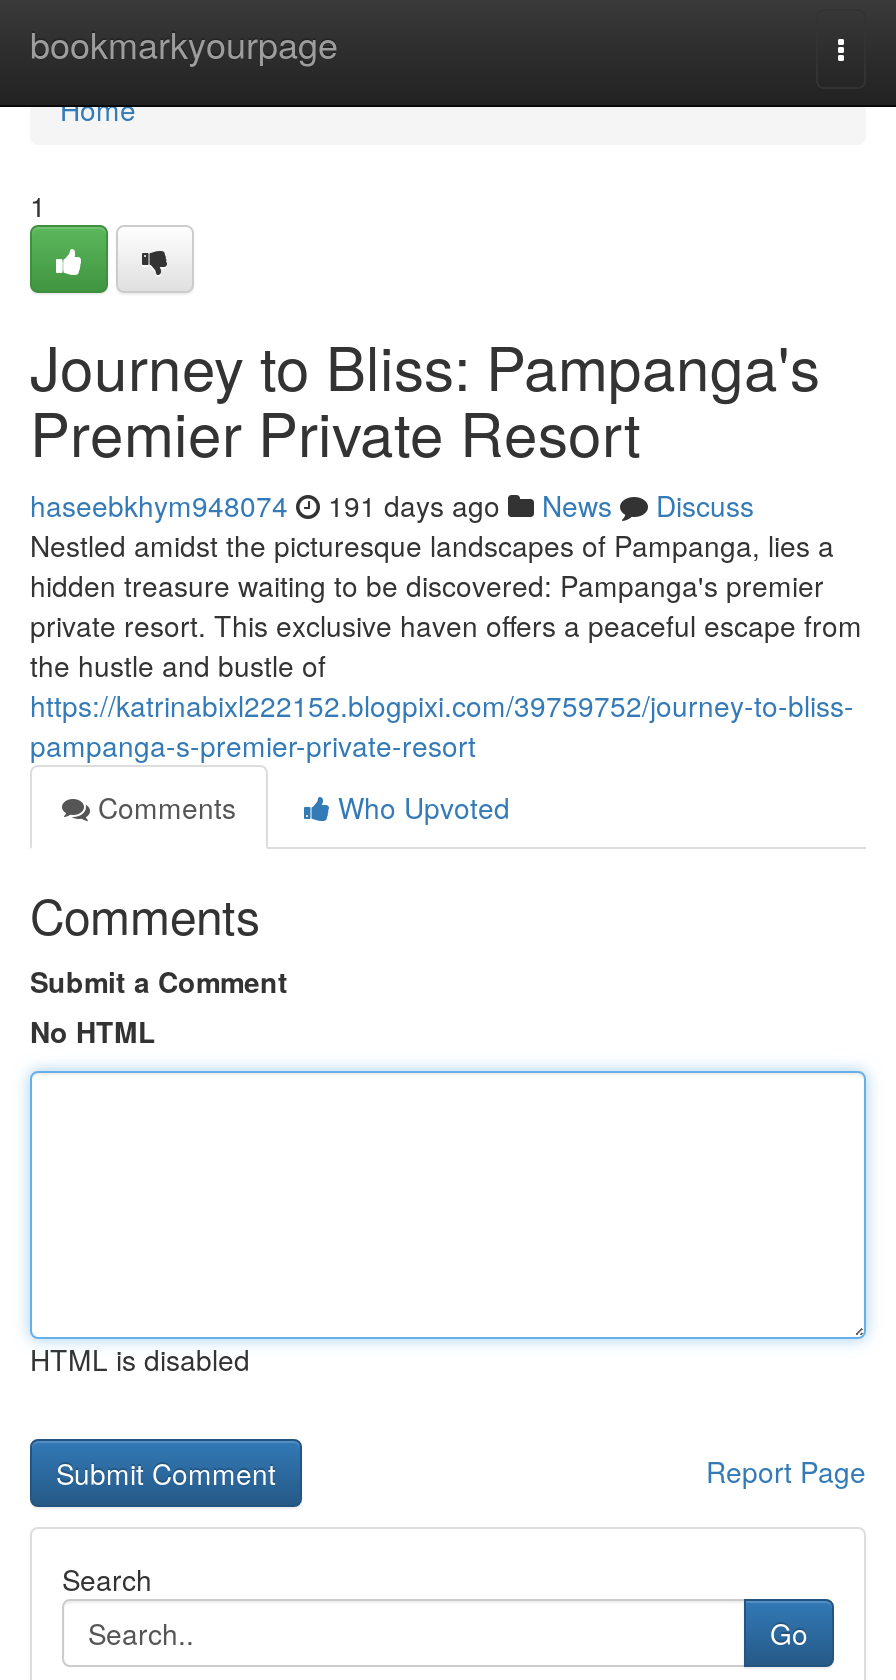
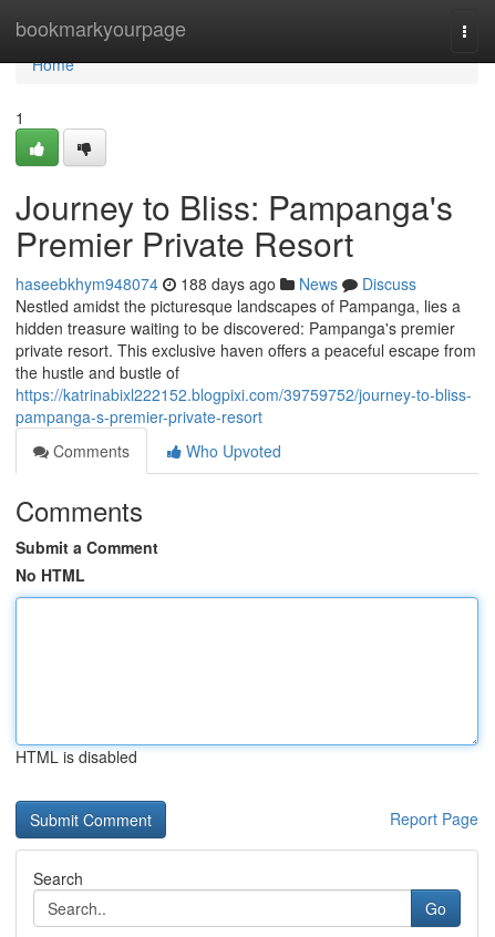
- haseebkhym948074 191 days ago News Discuss
+ haseebkhym948074 188 days ago News Discuss
